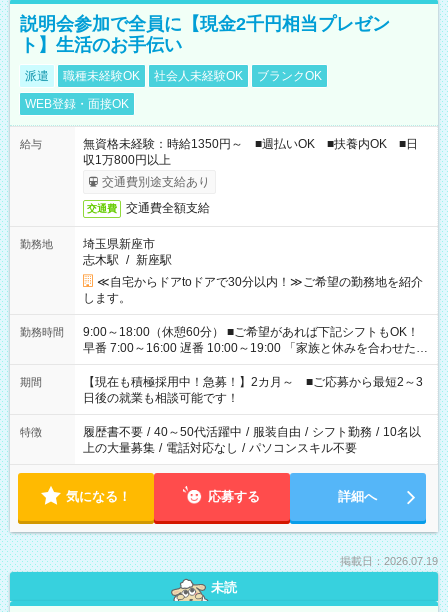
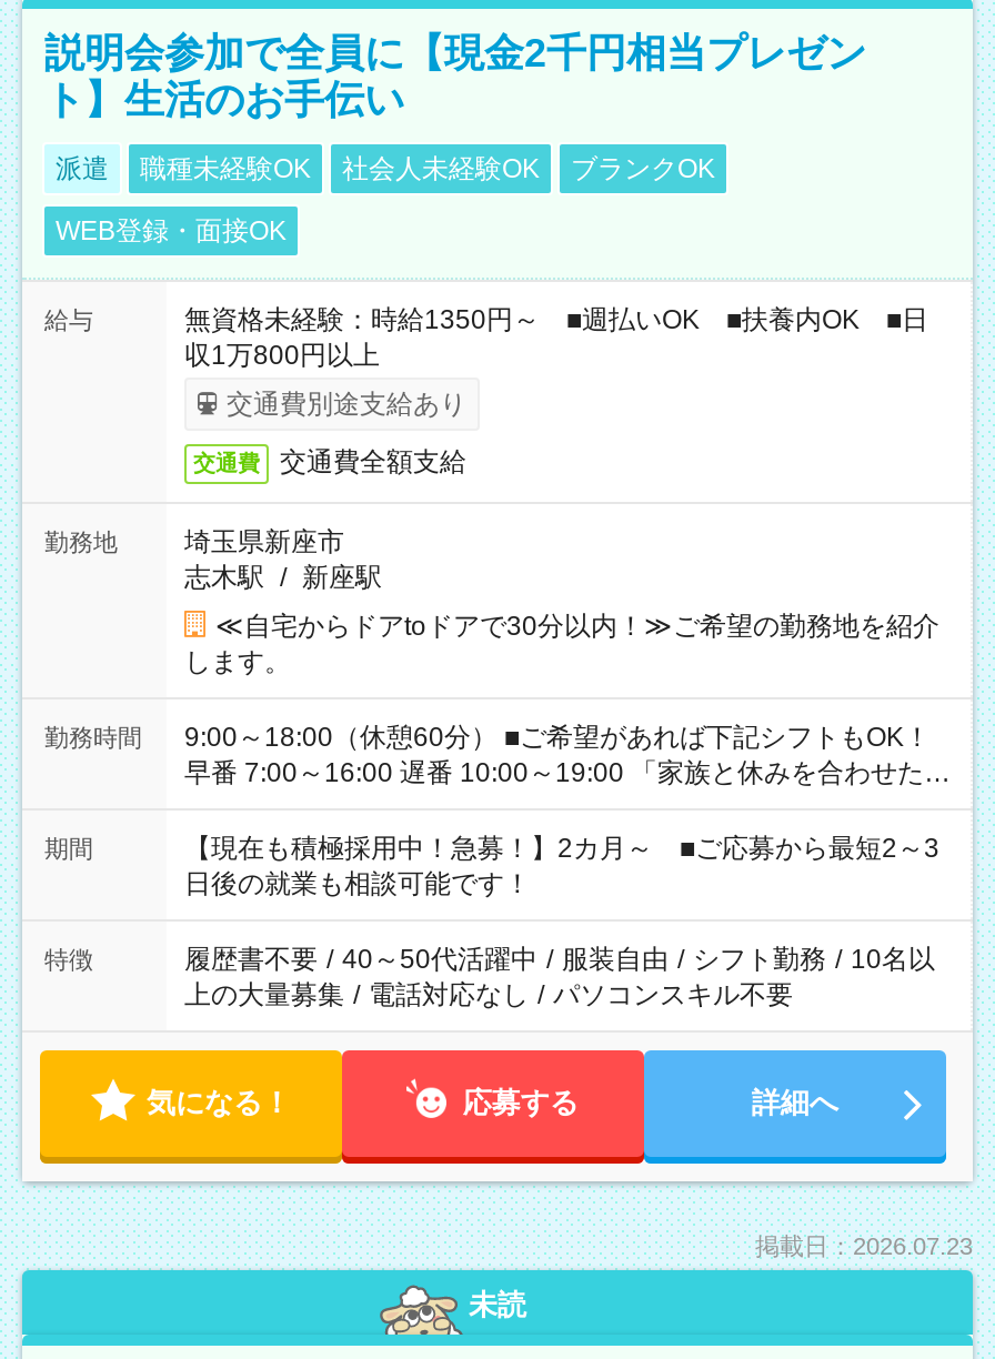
- 掲載日：2026.07.19
+ 掲載日：2026.07.23
